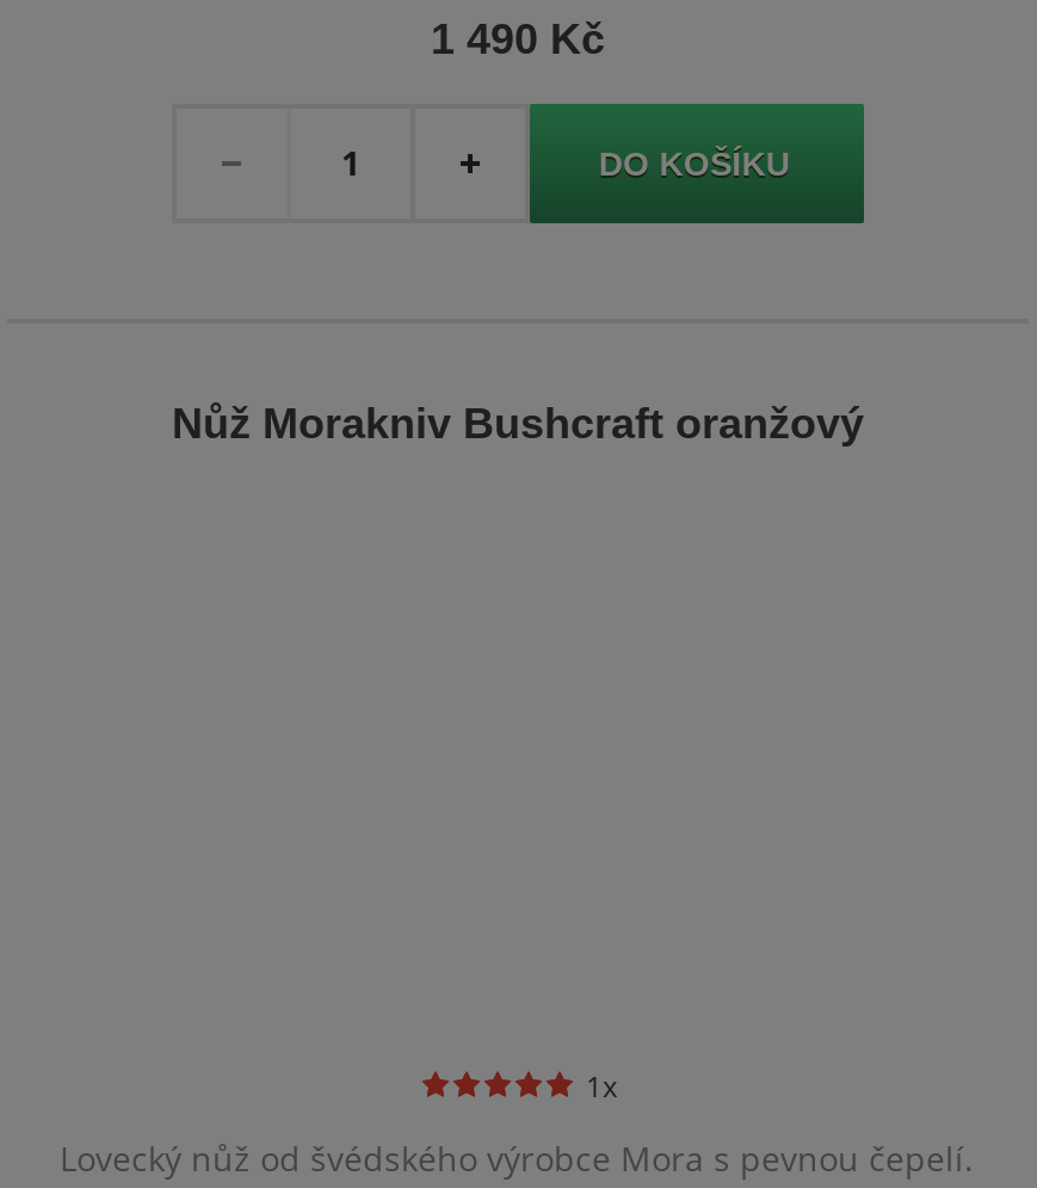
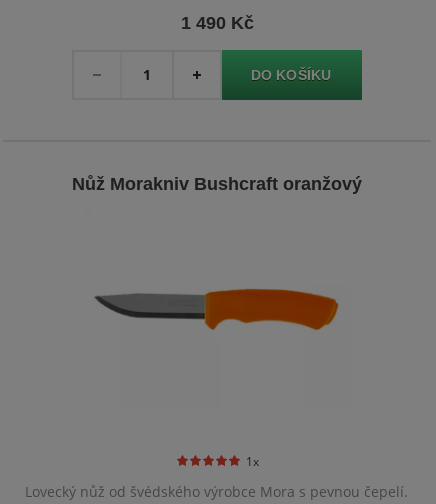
+ [image]
